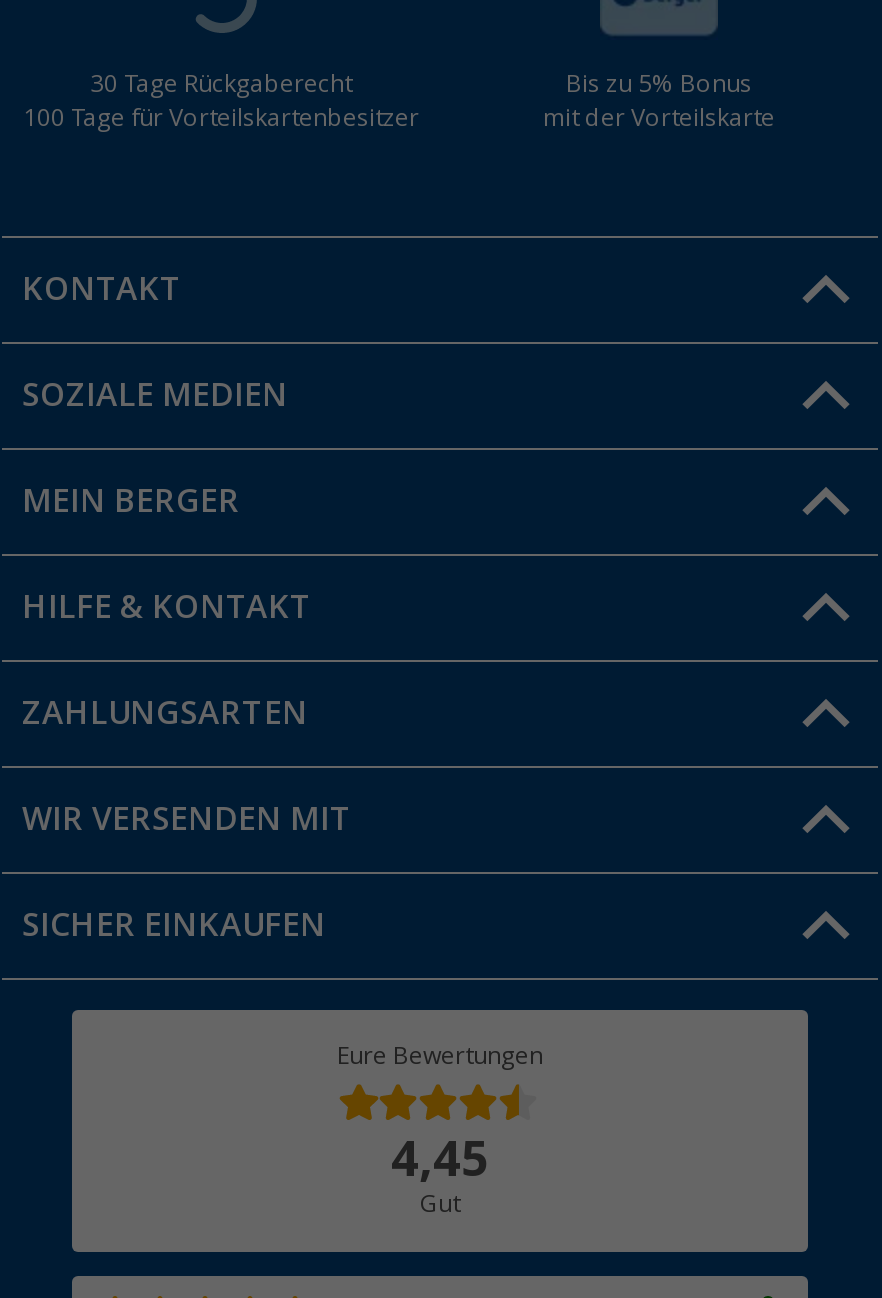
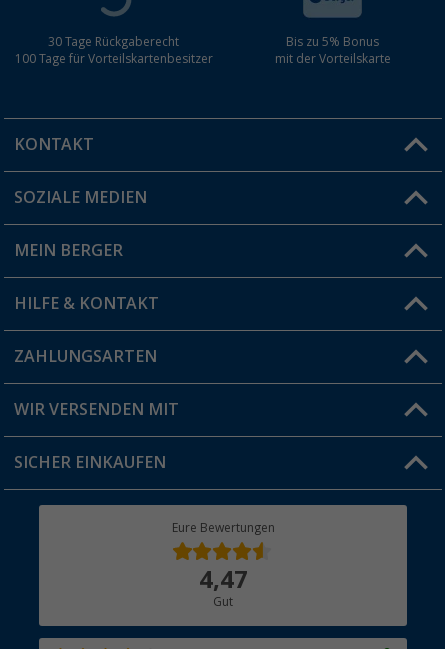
- 4,45
+ 4,47
